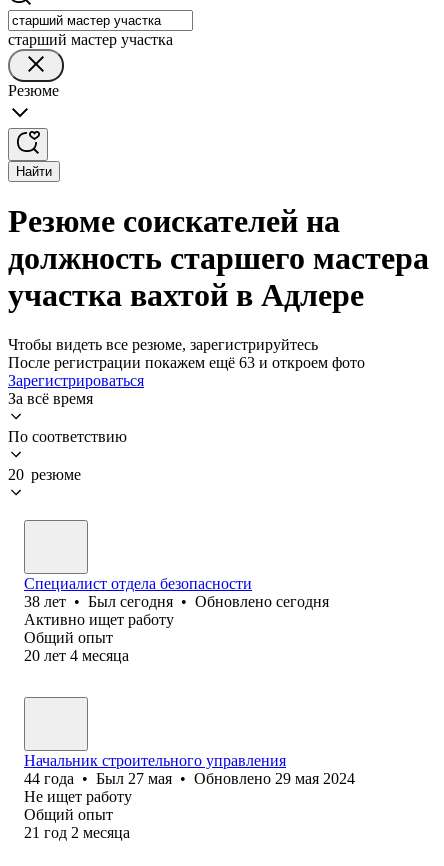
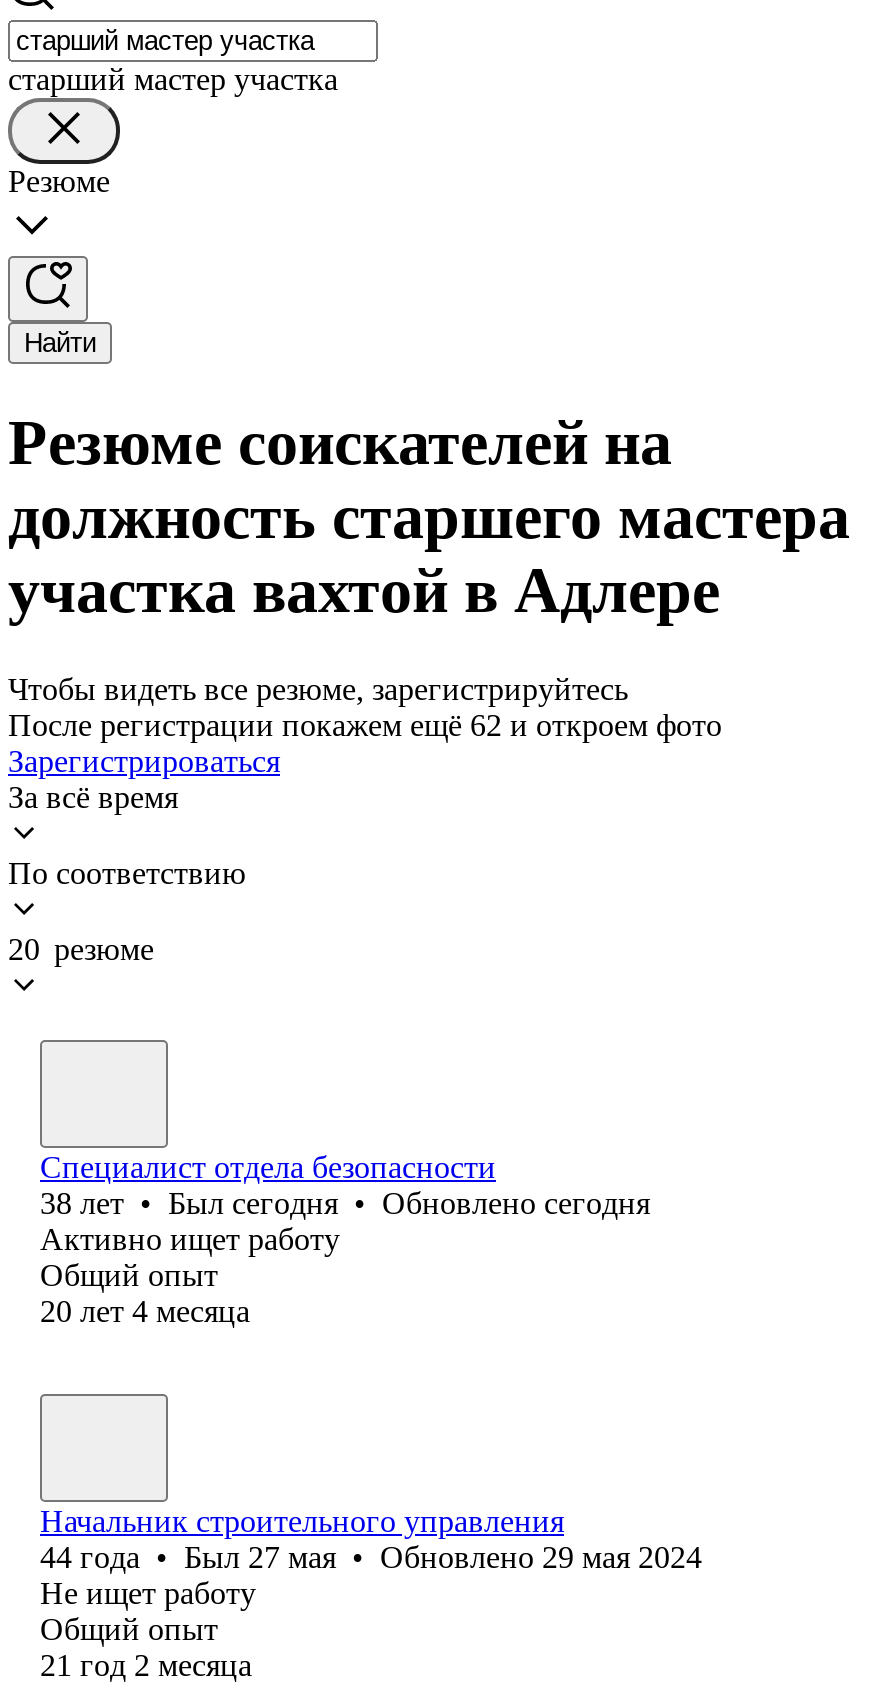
- После регистрации покажем ещё 63 и откроем фото
+ После регистрации покажем ещё 62 и откроем фото
